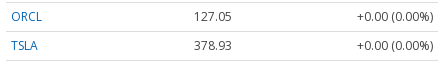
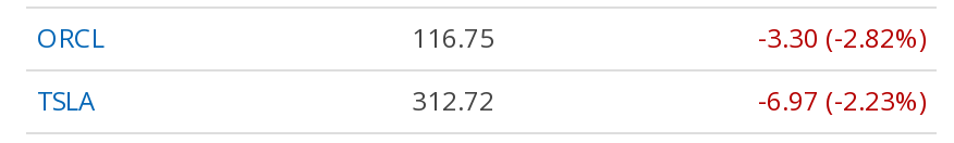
- 127.05
+ 116.75

- +0.00 (0.00%)
+ -3.30 (-2.82%)

- 378.93
- +0.00 (0.00%)
+ 312.72
+ -6.97 (-2.23%)
